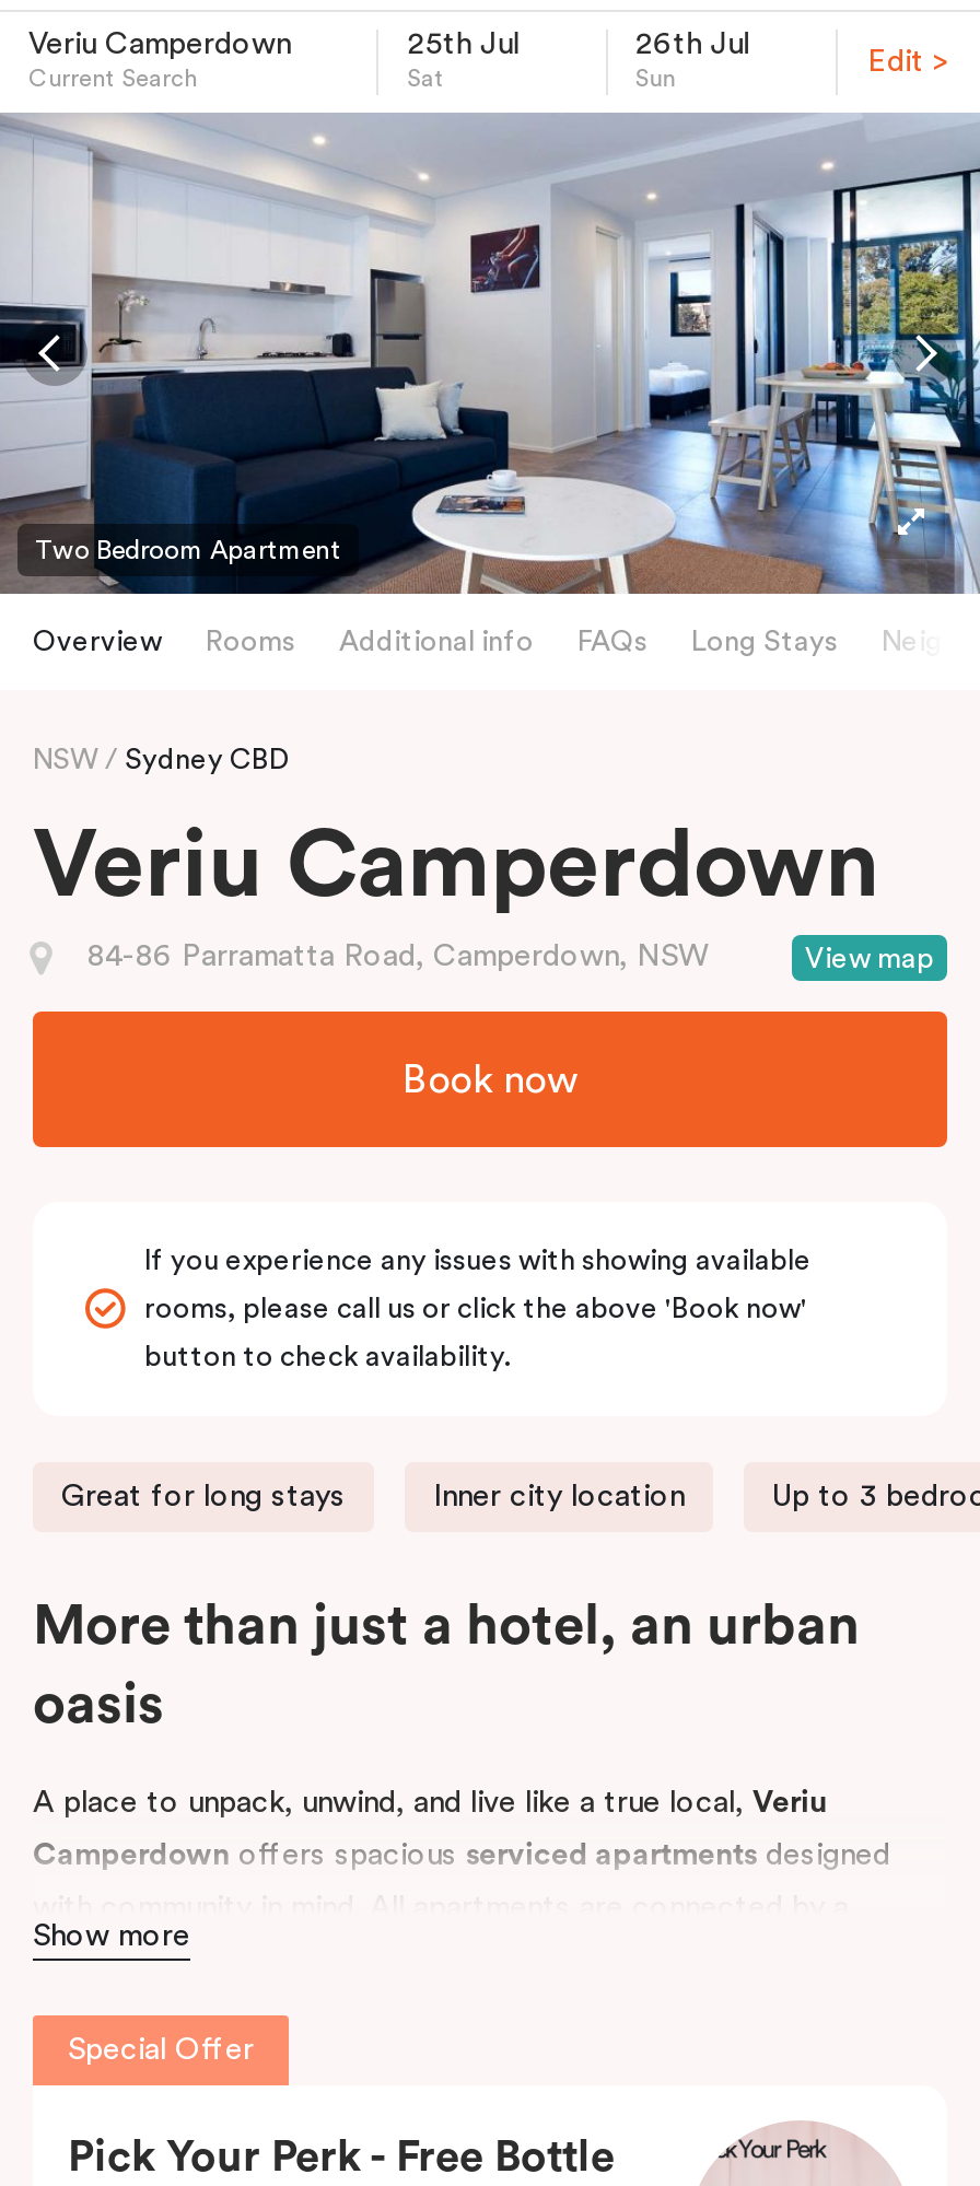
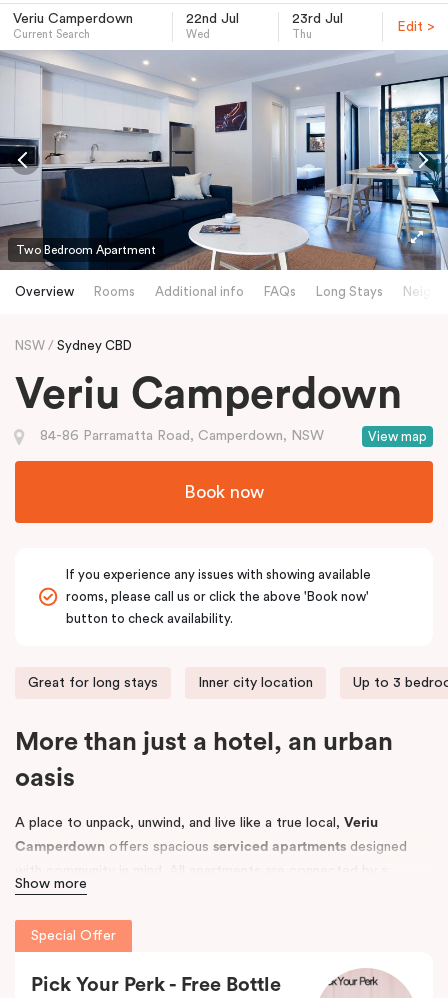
- 25th Jul
- Sat
+ 22nd Jul
+ Wed

- 26th Jul
- Sun
+ 23rd Jul
+ Thu
